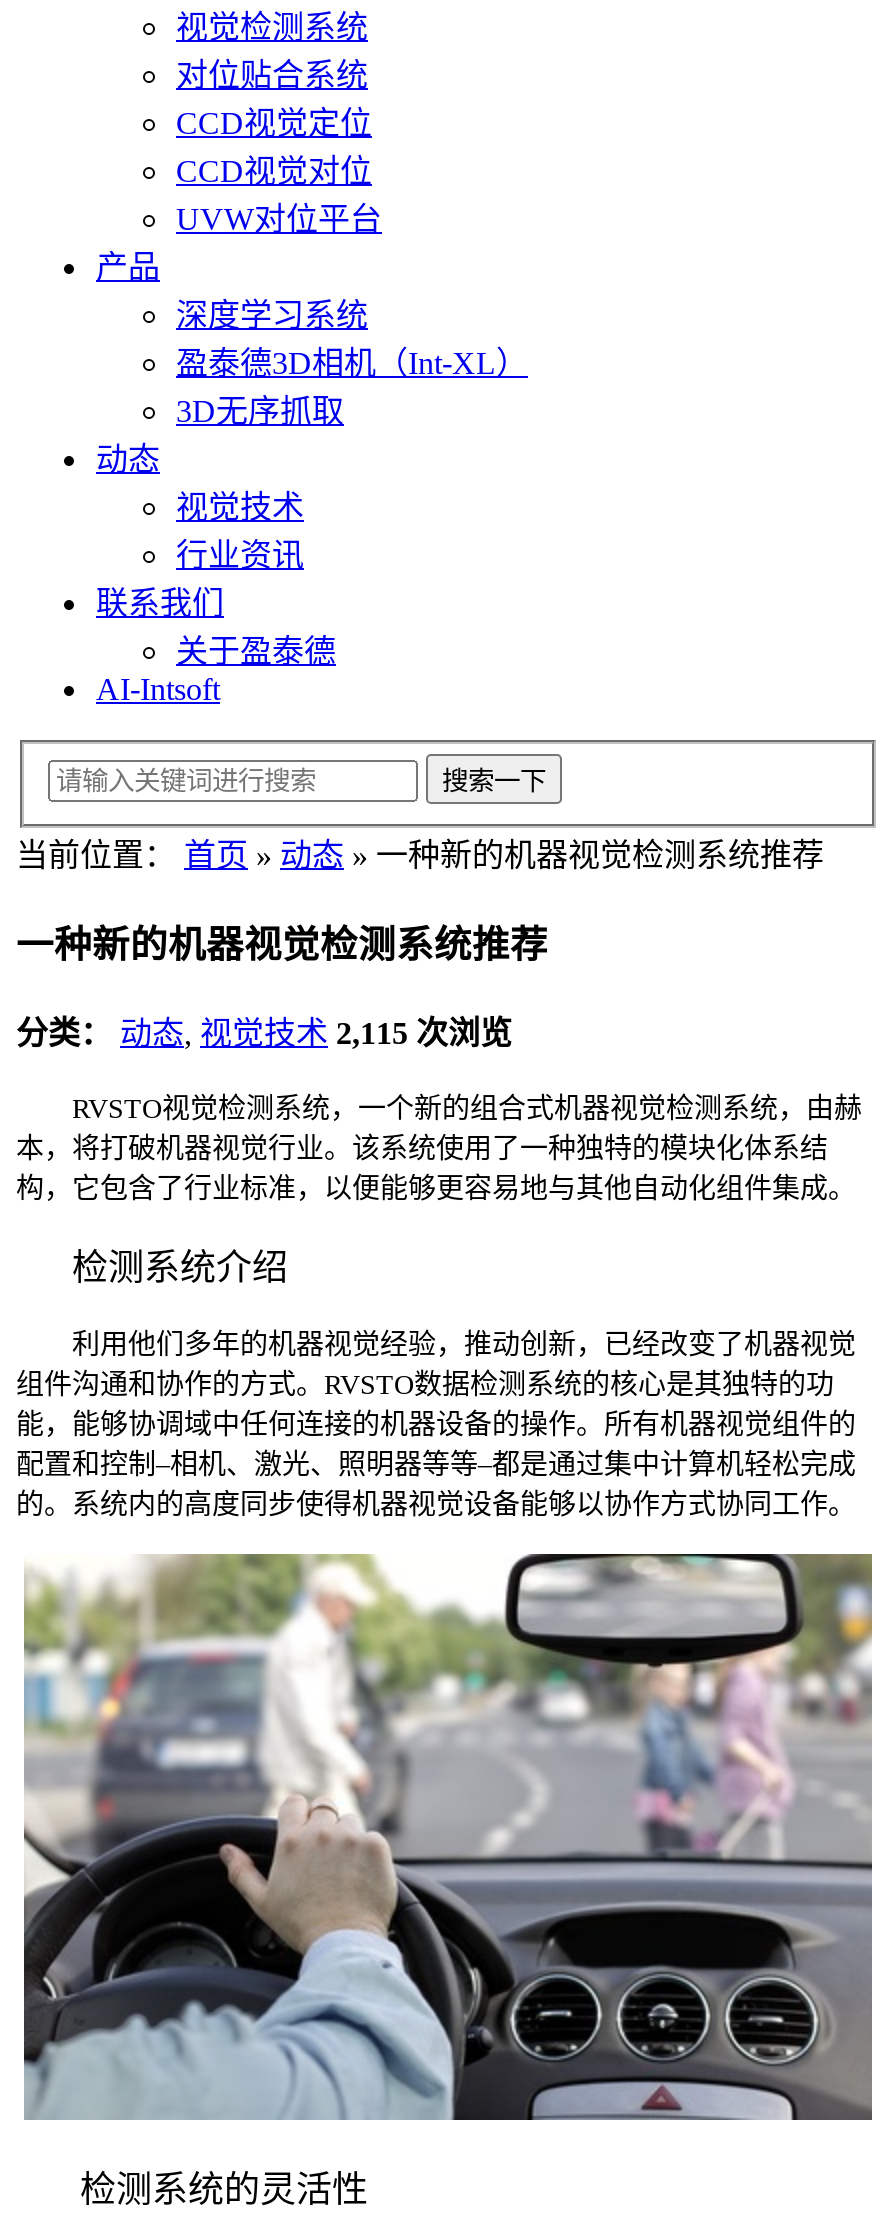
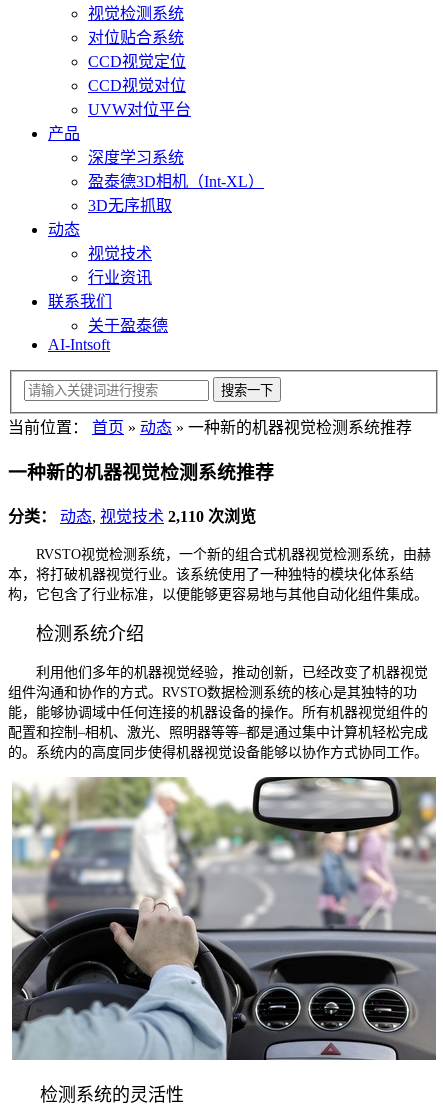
- 分类： 动态,视觉技术 2,115 次浏览
+ 分类： 动态,视觉技术 2,110 次浏览
